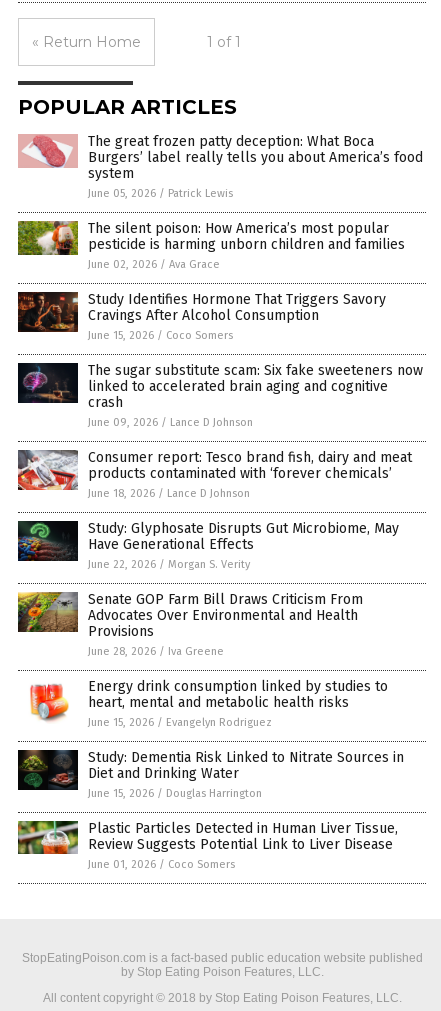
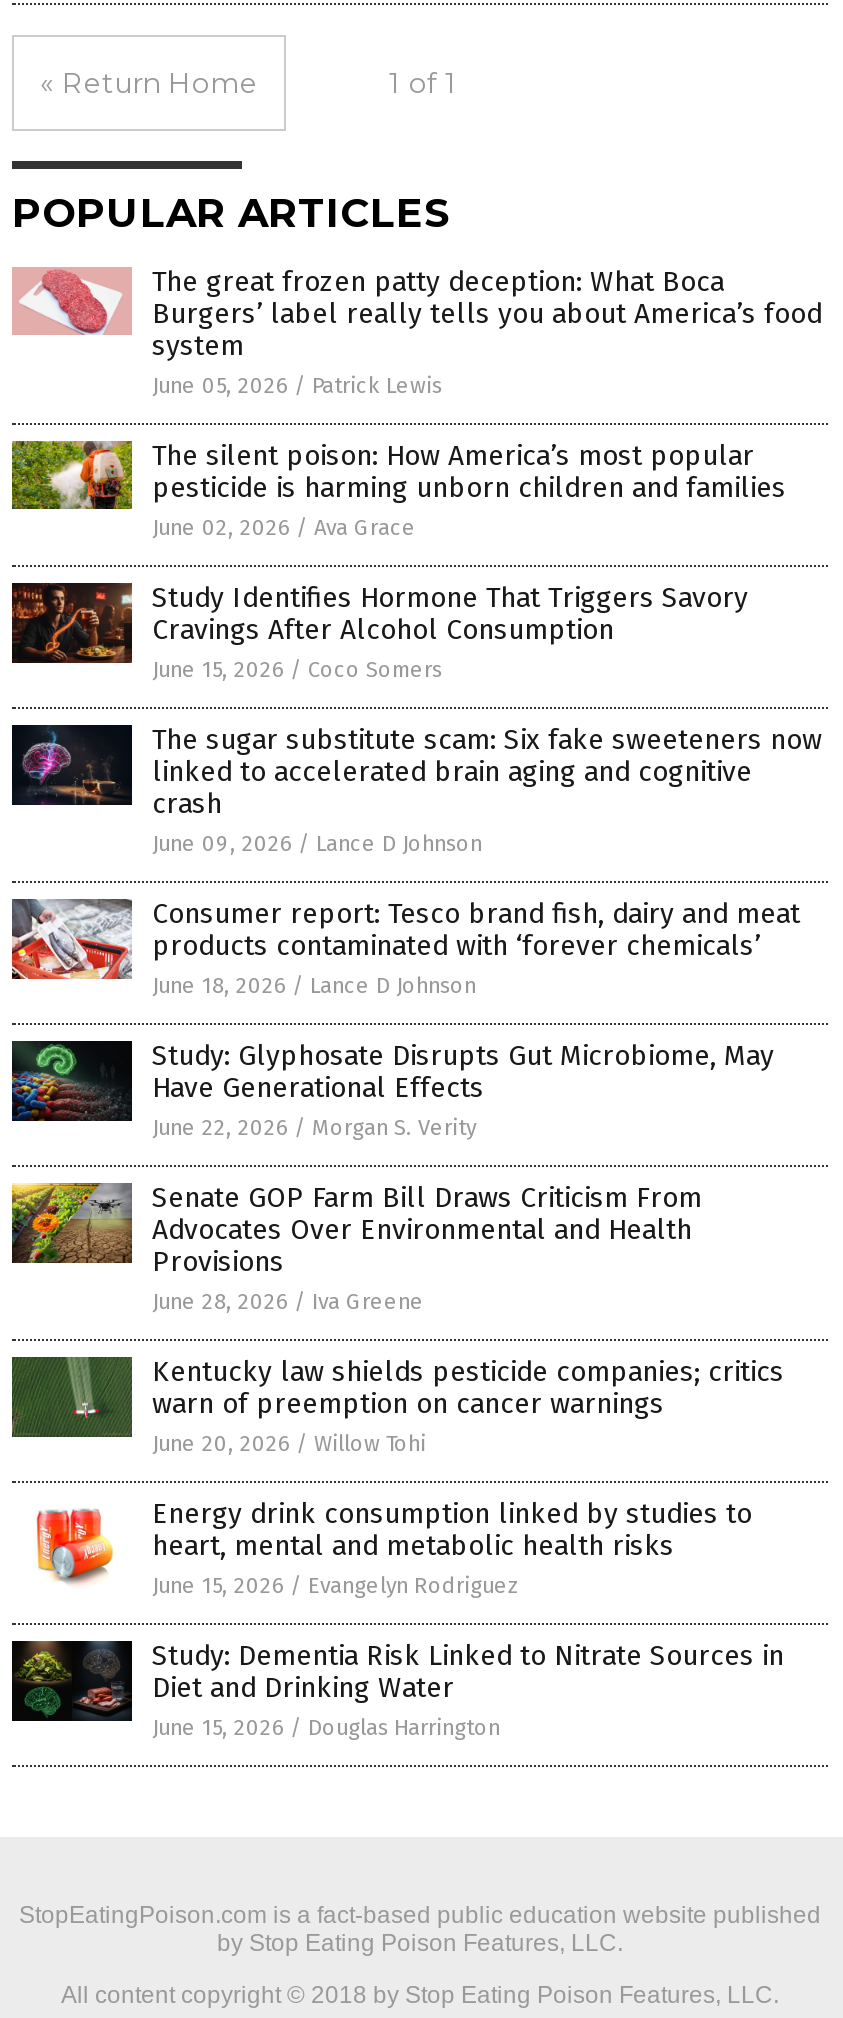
+ [image]
+ Kentucky law shields pesticide companies; critics
+ warn of preemption on cancer warnings
+ June 20, 2026 / Willow Tohi

moved down: [image] | Energy drink consumption linked by studies to | heart, mental and metabolic health risks | June 15, 2026 / Evangelyn Rodriguez | Study: Dementia Risk Linked to Nitrate Sources in | Diet and Drinking Water | June 15, 2026 / Douglas Harrington

- [image]
- Plastic Particles Detected in Human Liver Tissue,
- Review Suggests Potential Link to Liver Disease
- June 01, 2026 / Coco Somers
